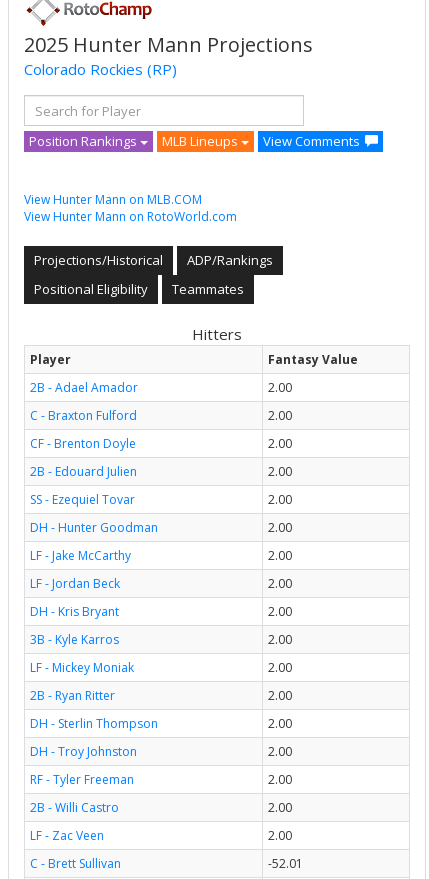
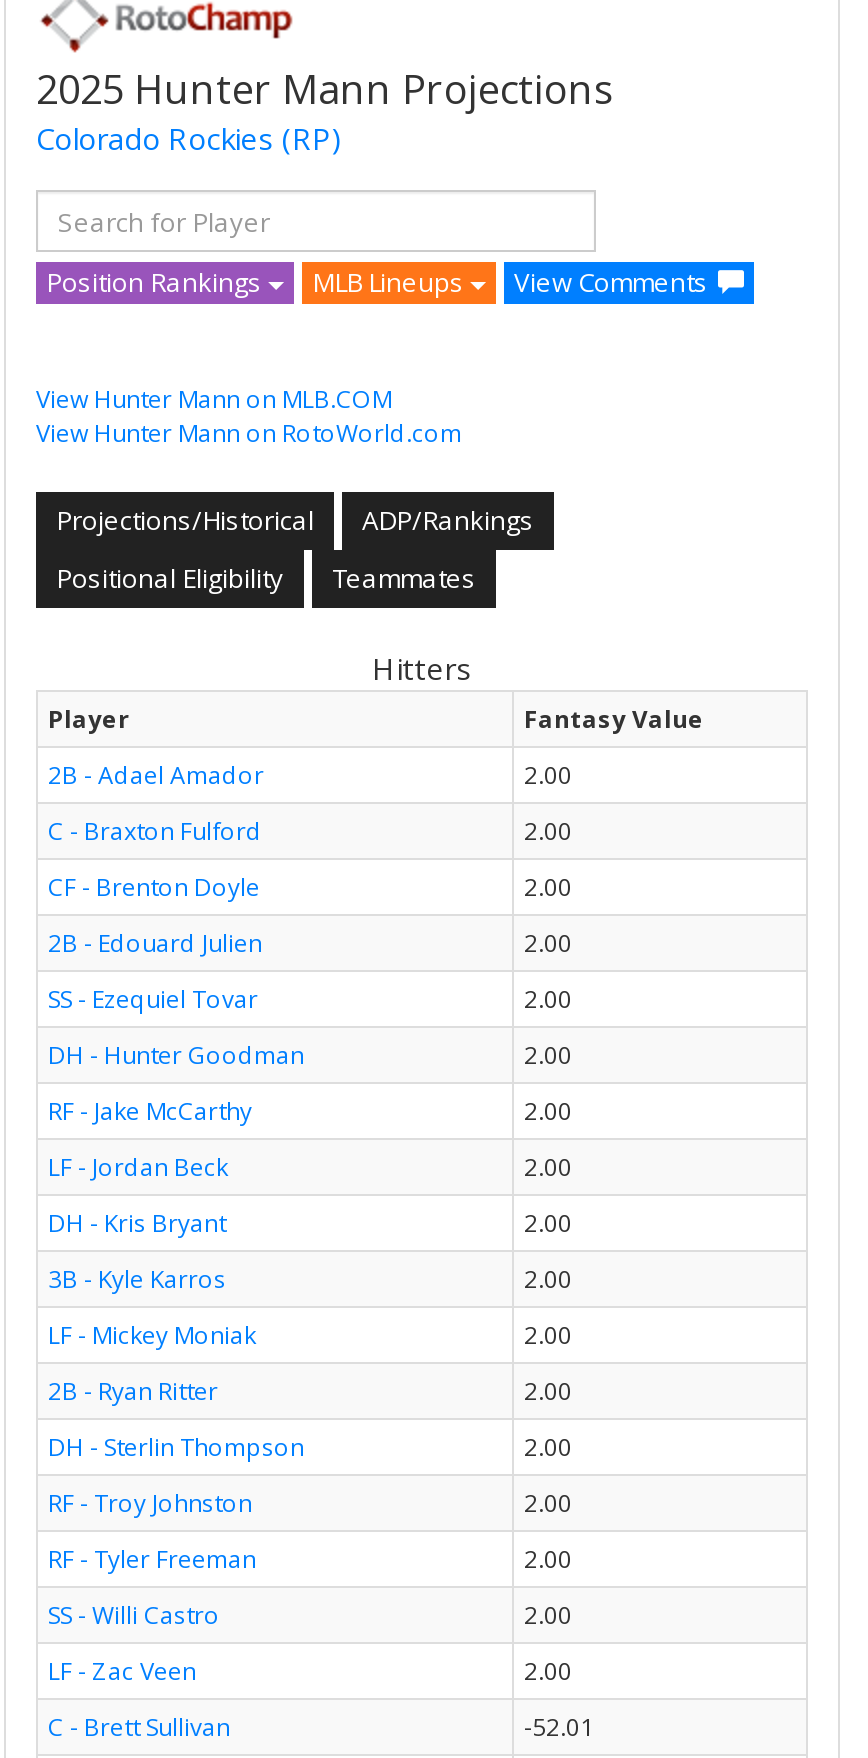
- LF - Jake McCarthy
+ RF - Jake McCarthy

- DH - Troy Johnston
+ RF - Troy Johnston

- 2B - Willi Castro
+ SS - Willi Castro
